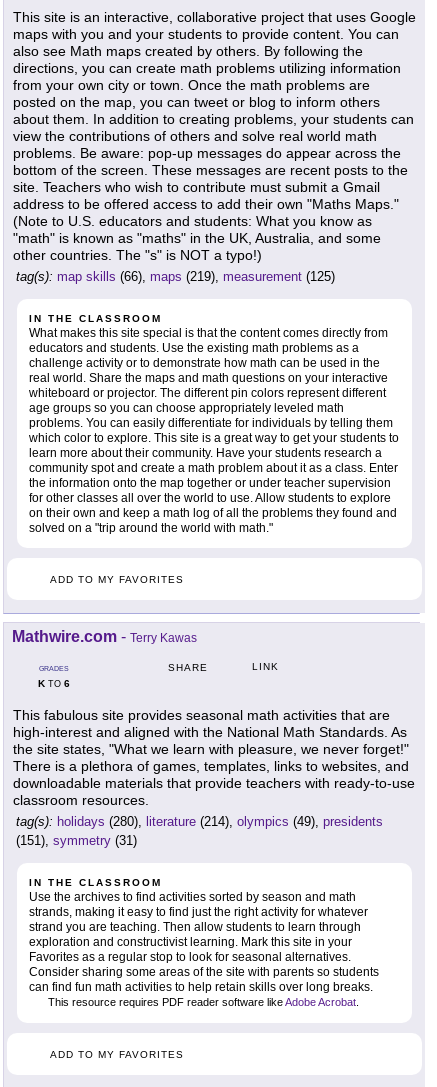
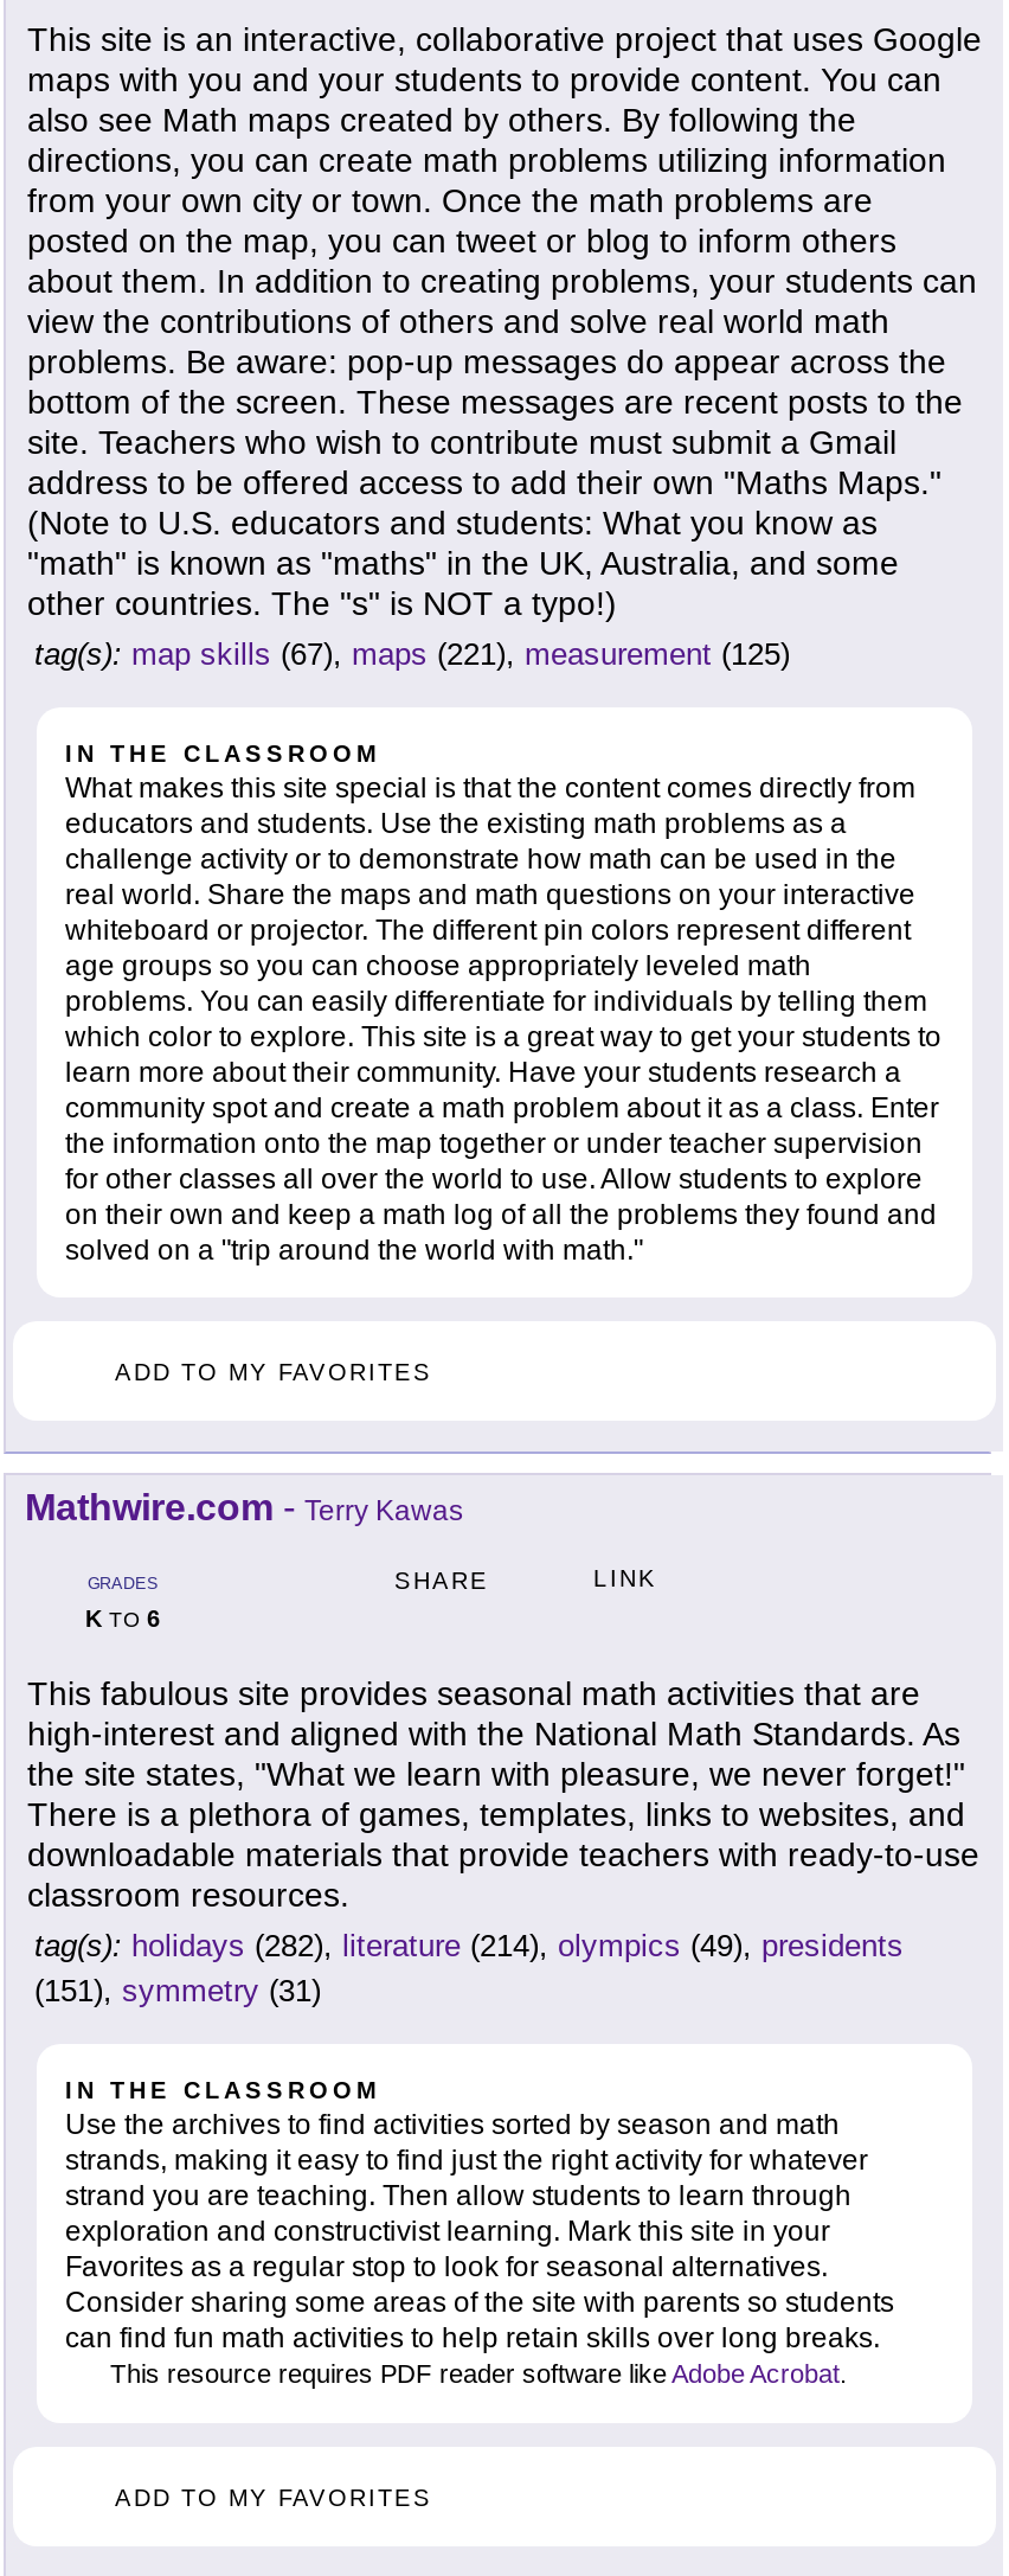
- tag(s): map skills (66), maps (219), measurement (125)
+ tag(s): map skills (67), maps (221), measurement (125)

- tag(s): holidays (280), literature (214), olympics (49), presidents
+ tag(s): holidays (282), literature (214), olympics (49), presidents
